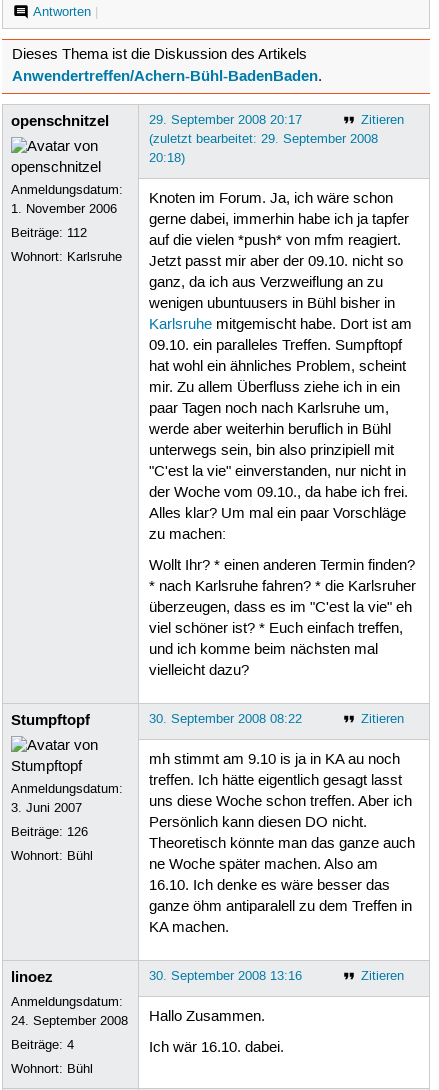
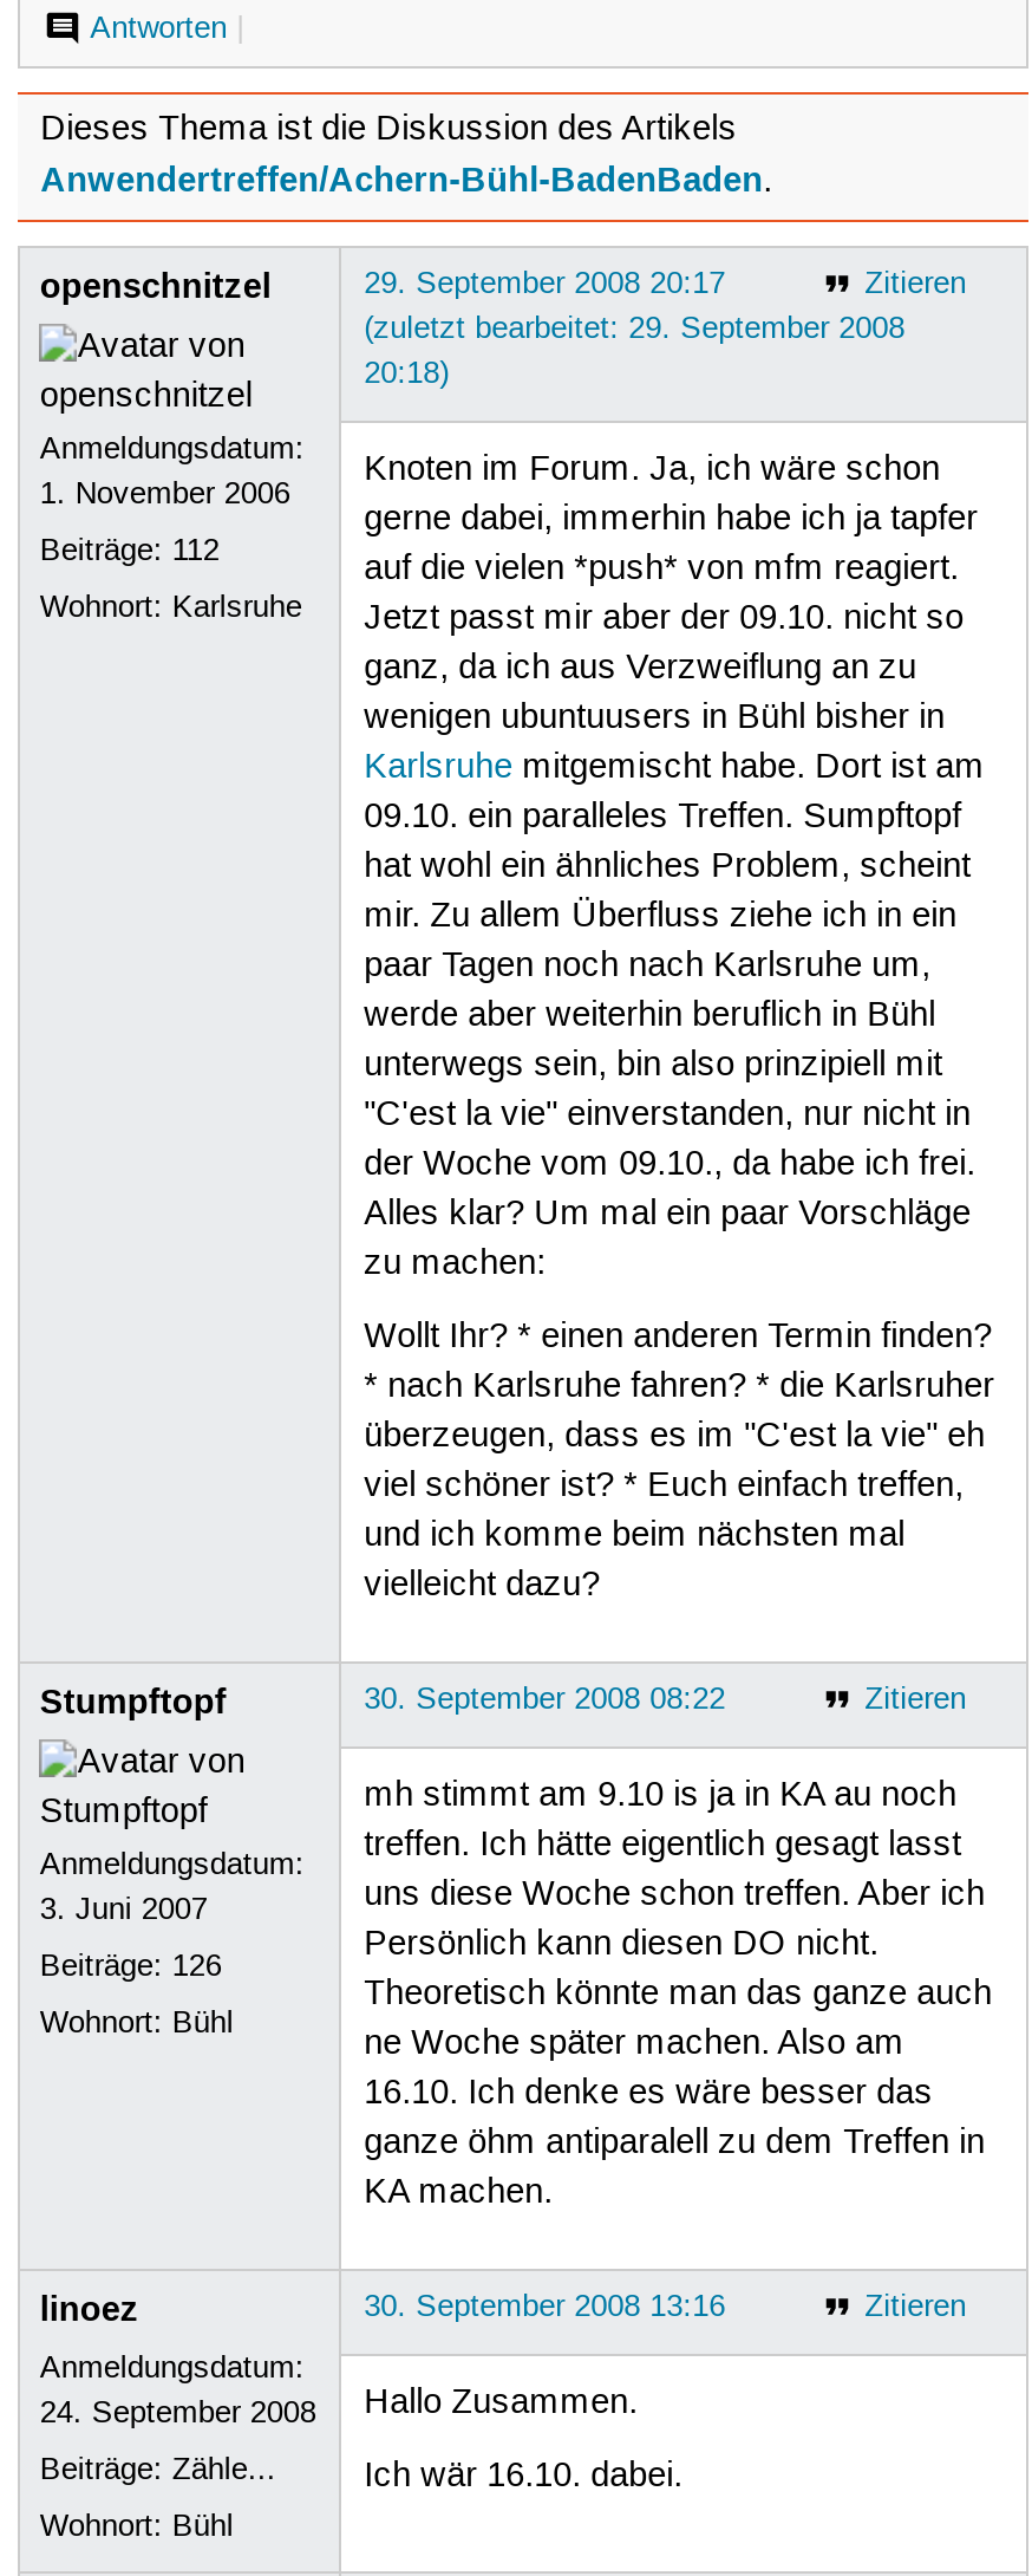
- Beiträge: 4
+ Beiträge: Zähle...
